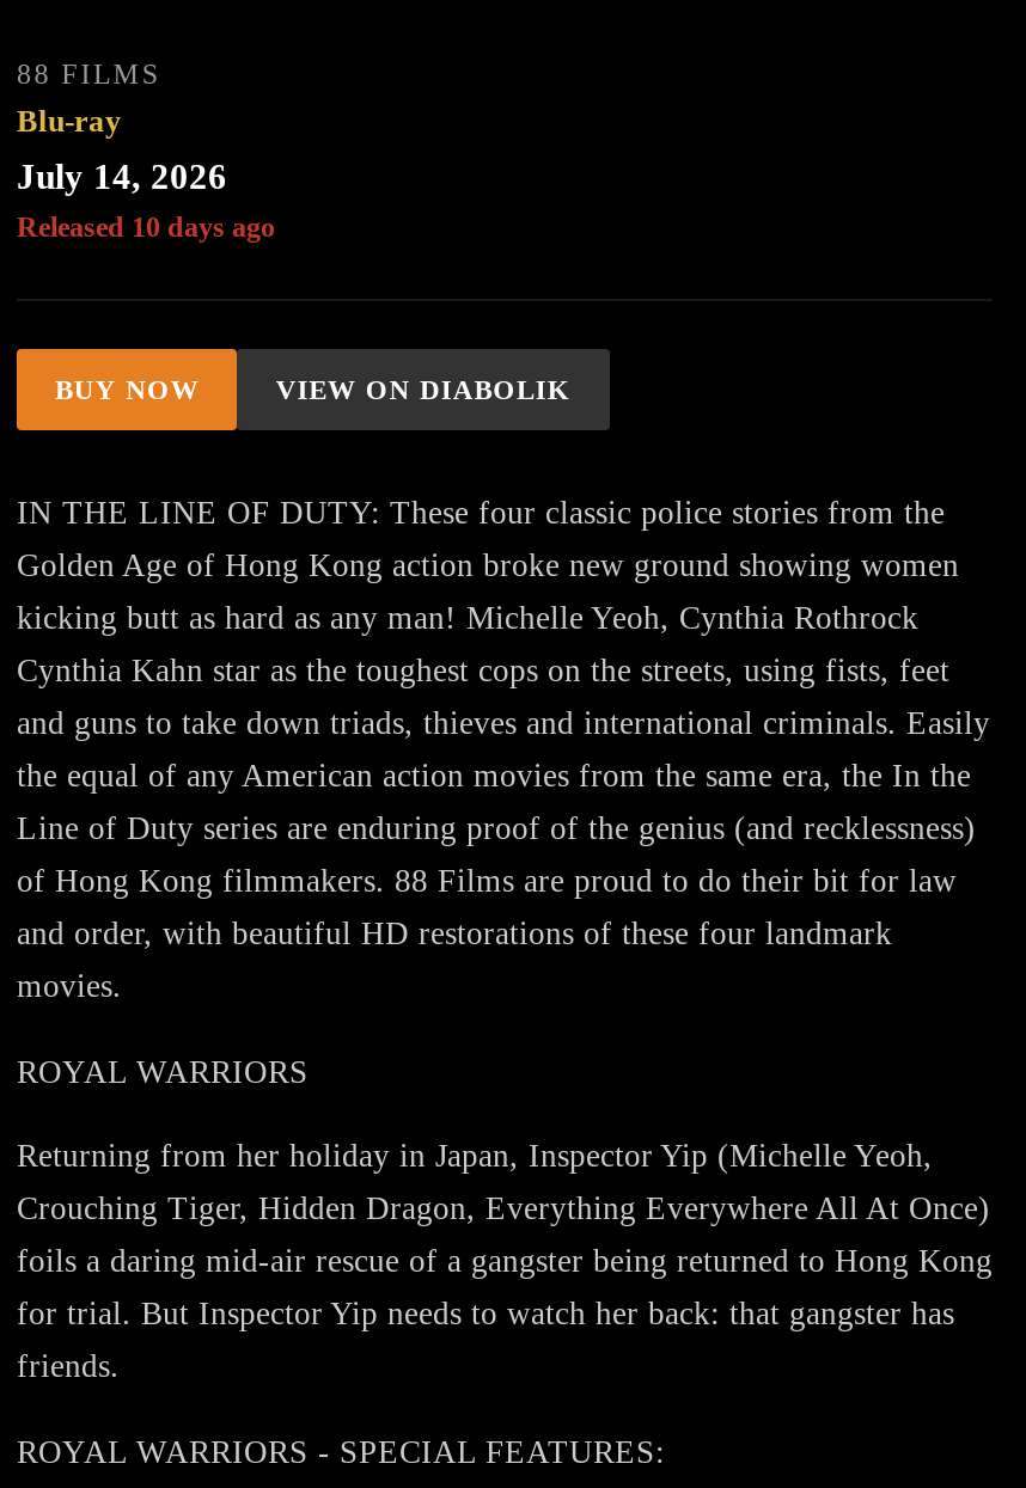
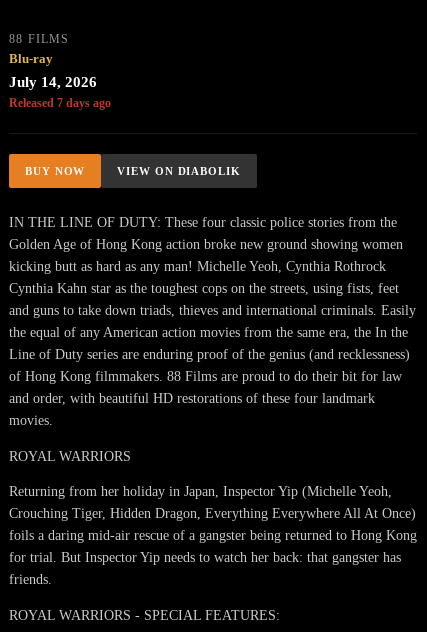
- Released 10 days ago
+ Released 7 days ago
